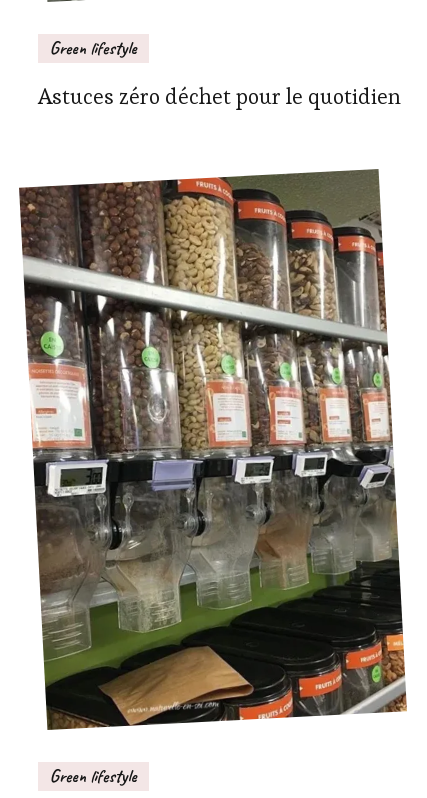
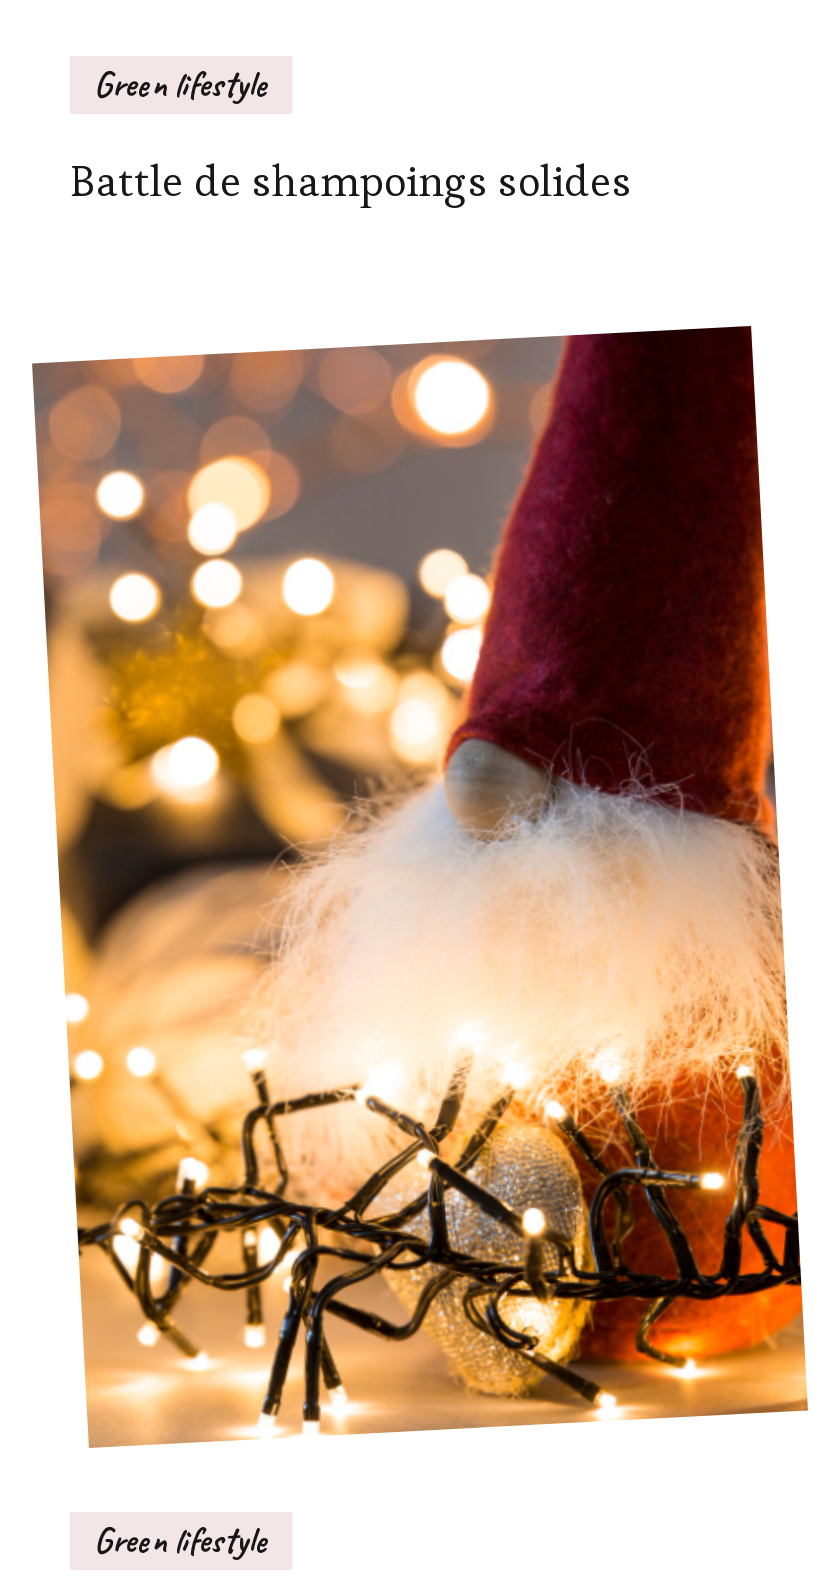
- Astuces zéro déchet pour le quotidien
+ Battle de shampoings solides

- [image]
+ [image]
